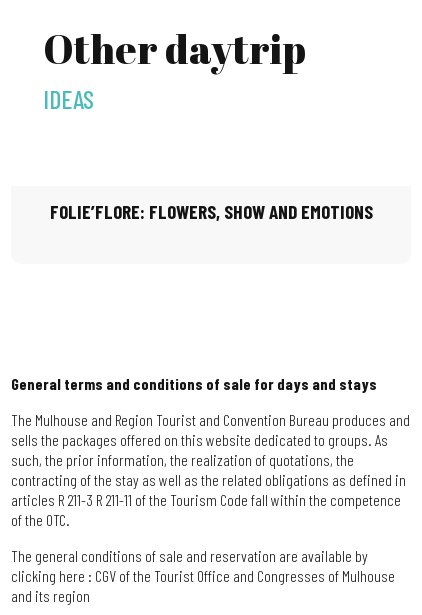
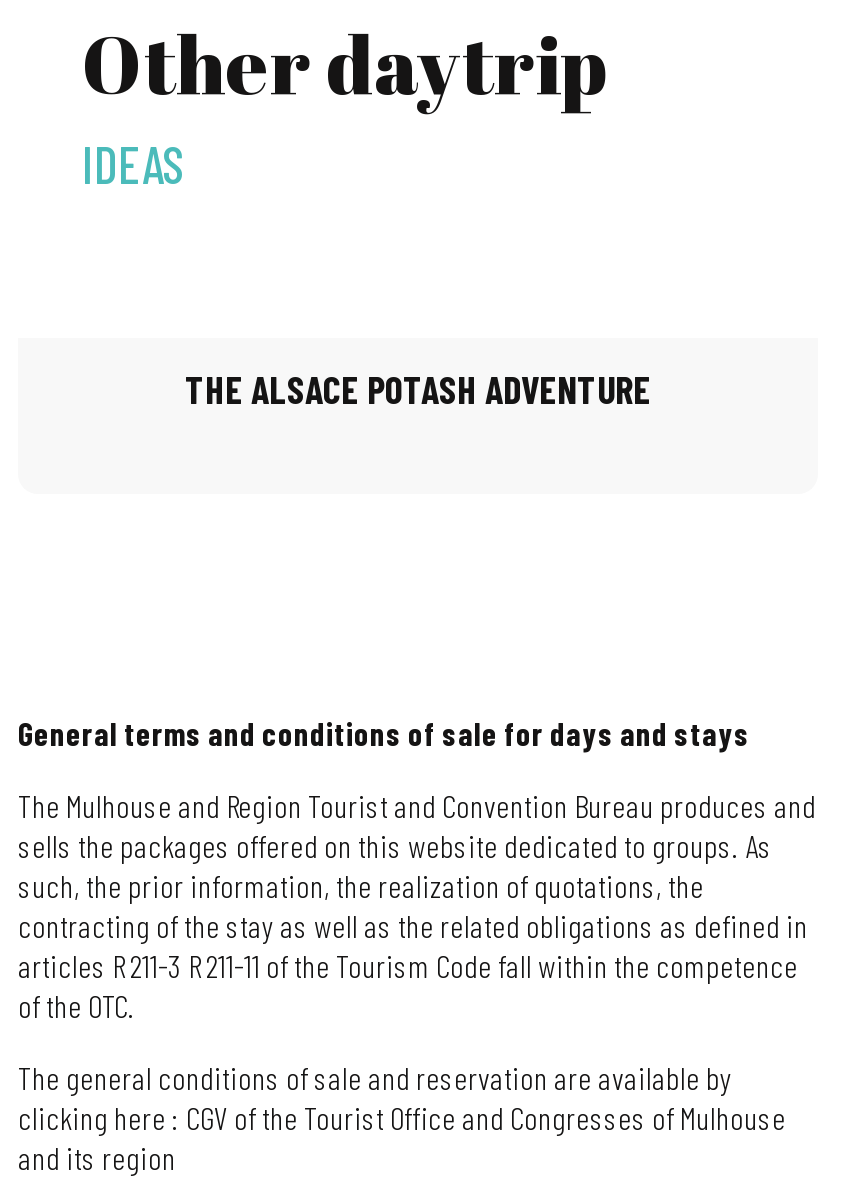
- FOLIE’FLORE: FLOWERS, SHOW AND EMOTIONS
+ THE ALSACE POTASH ADVENTURE
